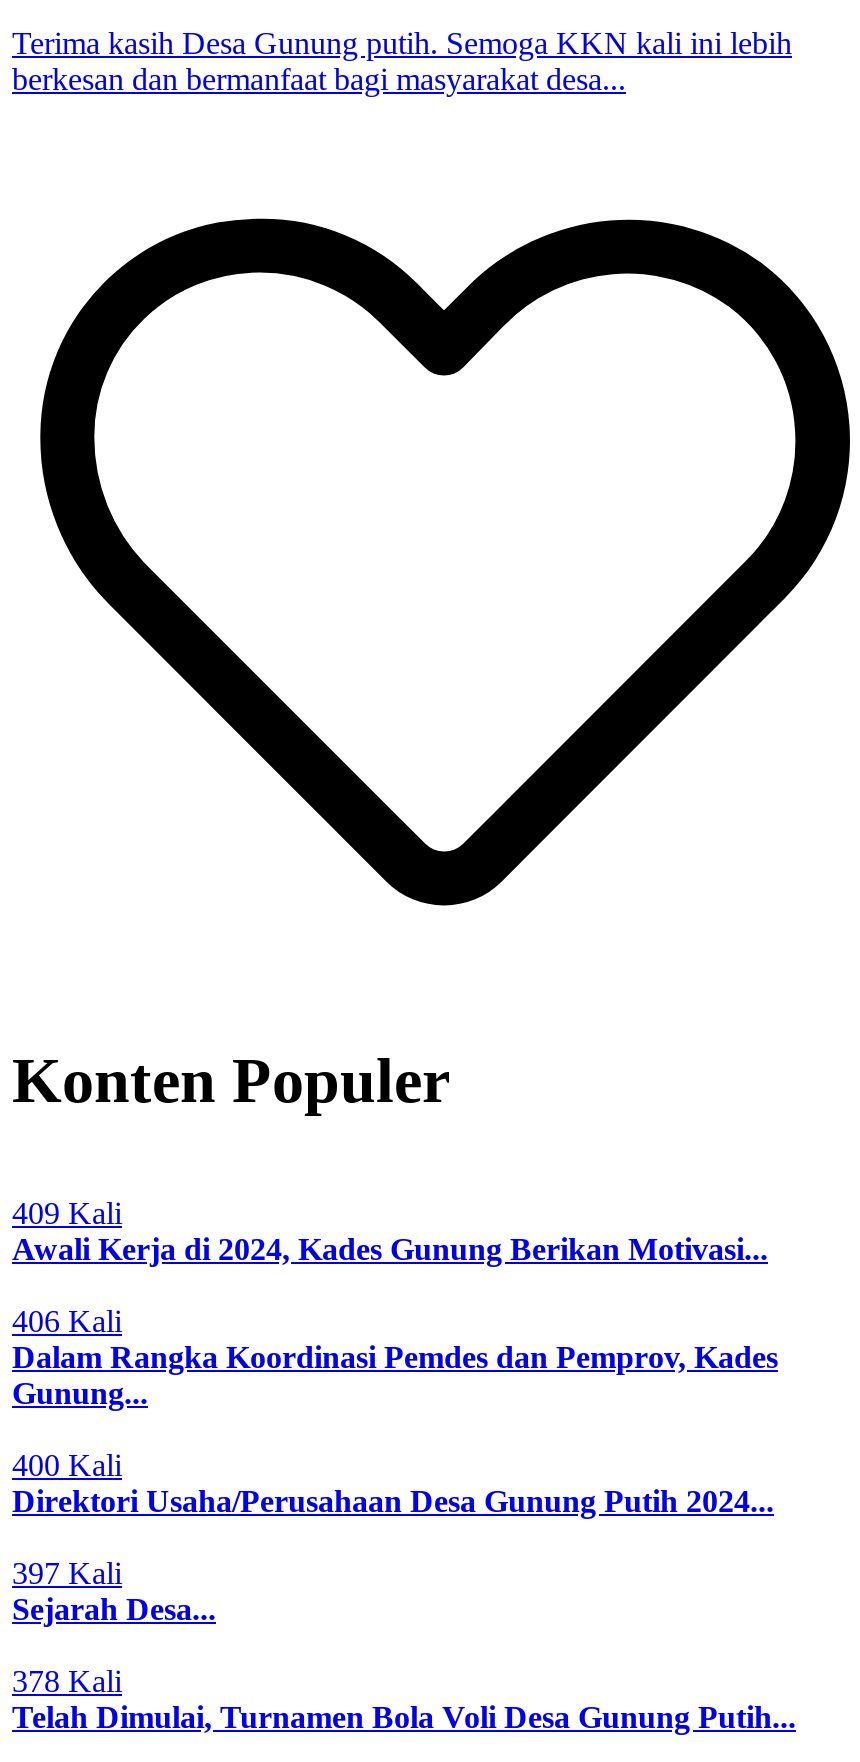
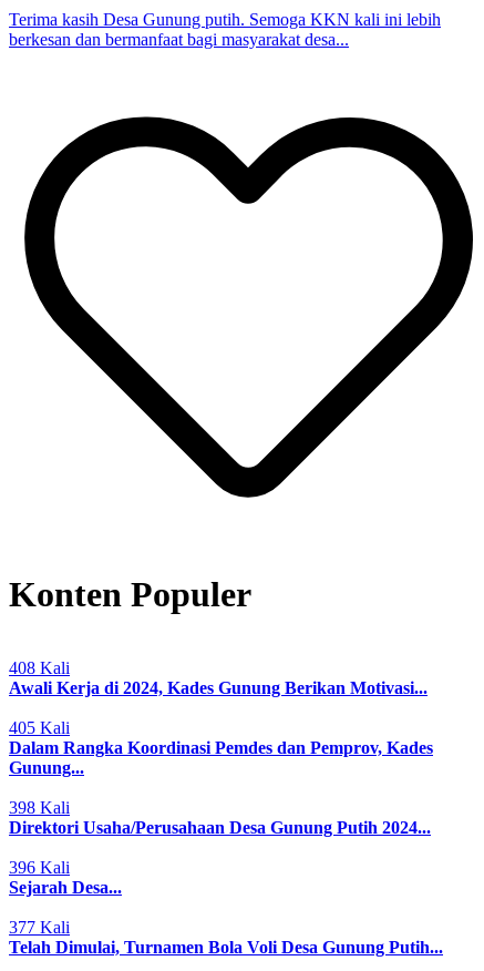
- 409 Kali
+ 408 Kali

- 406 Kali
+ 405 Kali

- 400 Kali
+ 398 Kali

- 397 Kali
+ 396 Kali

- 378 Kali
+ 377 Kali
